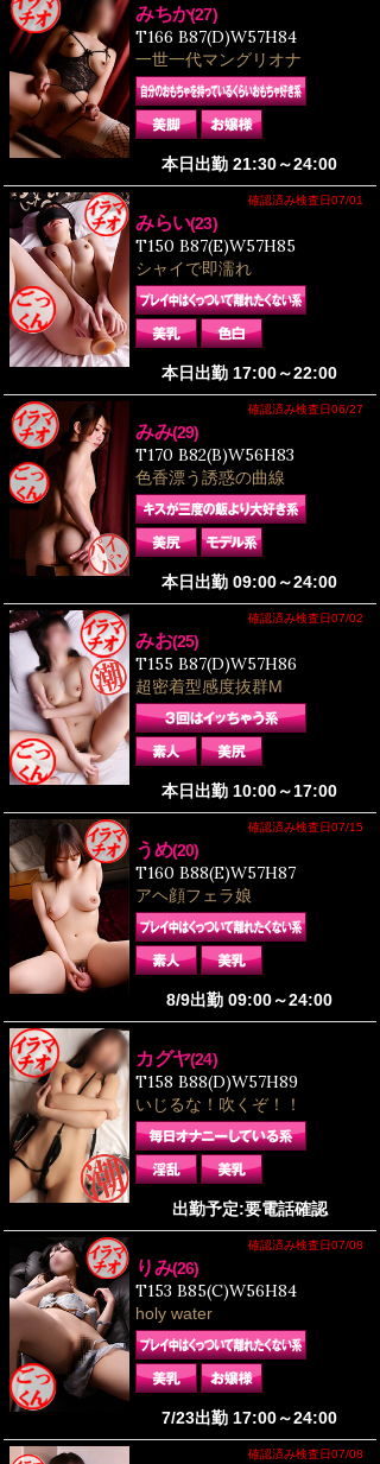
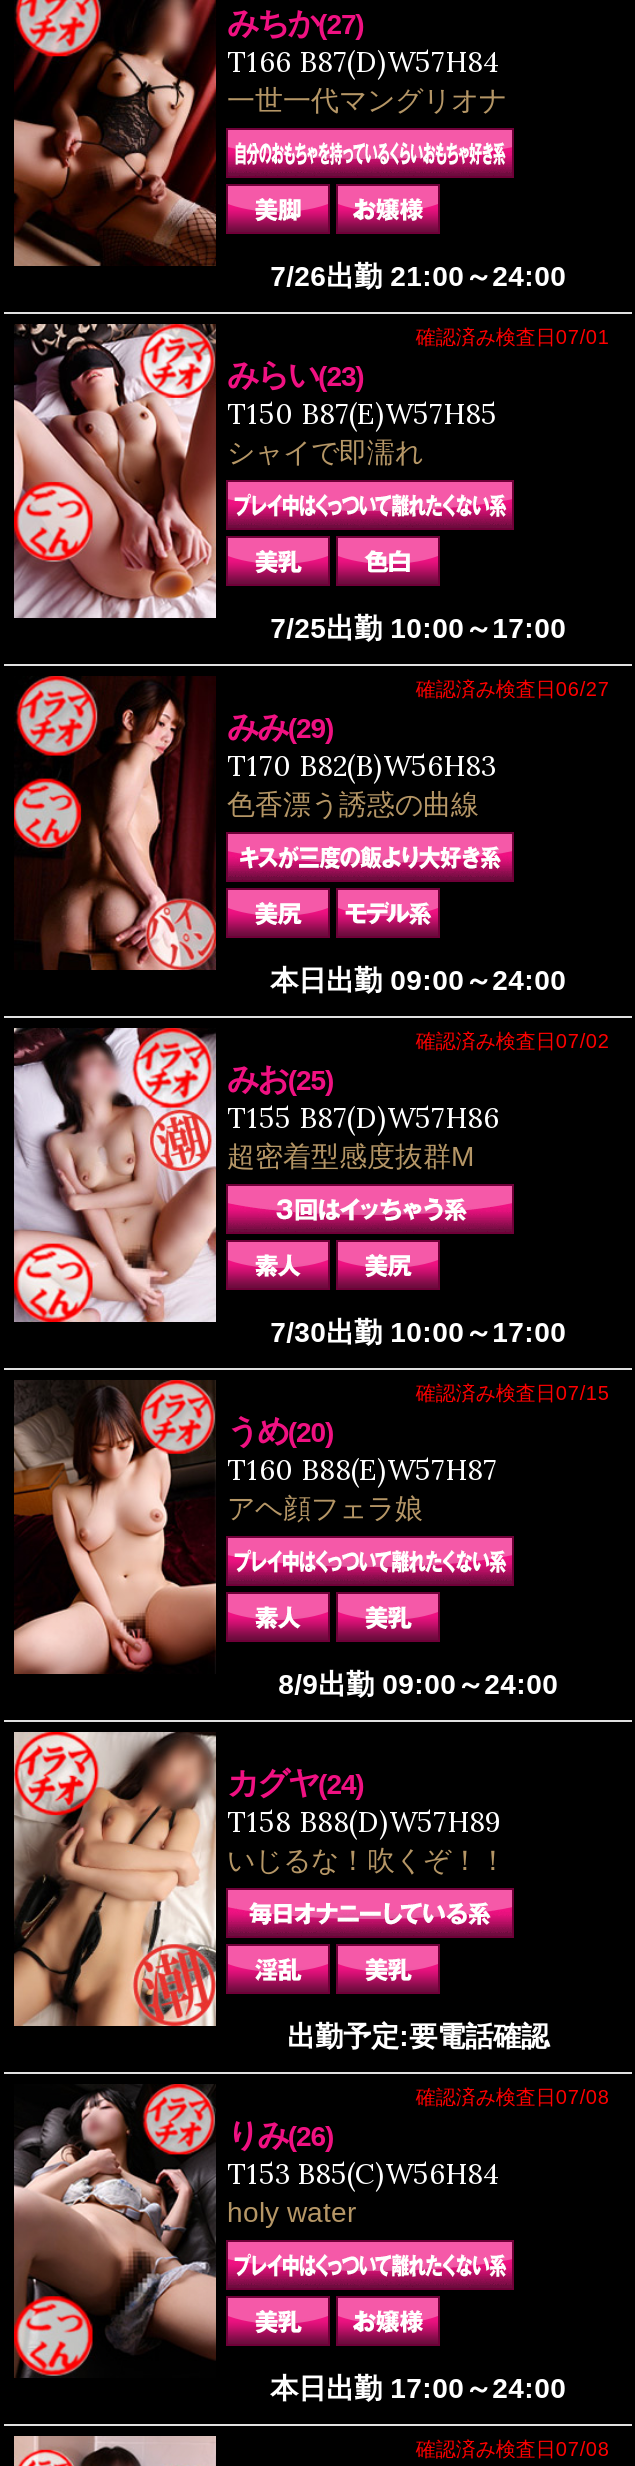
- 本日出勤 21:30～24:00
+ 7/26出勤 21:00～24:00

- 本日出勤 17:00～22:00
+ 7/25出勤 10:00～17:00

- 本日出勤 10:00～17:00
+ 7/30出勤 10:00～17:00

- 7/23出勤 17:00～24:00
+ 本日出勤 17:00～24:00
